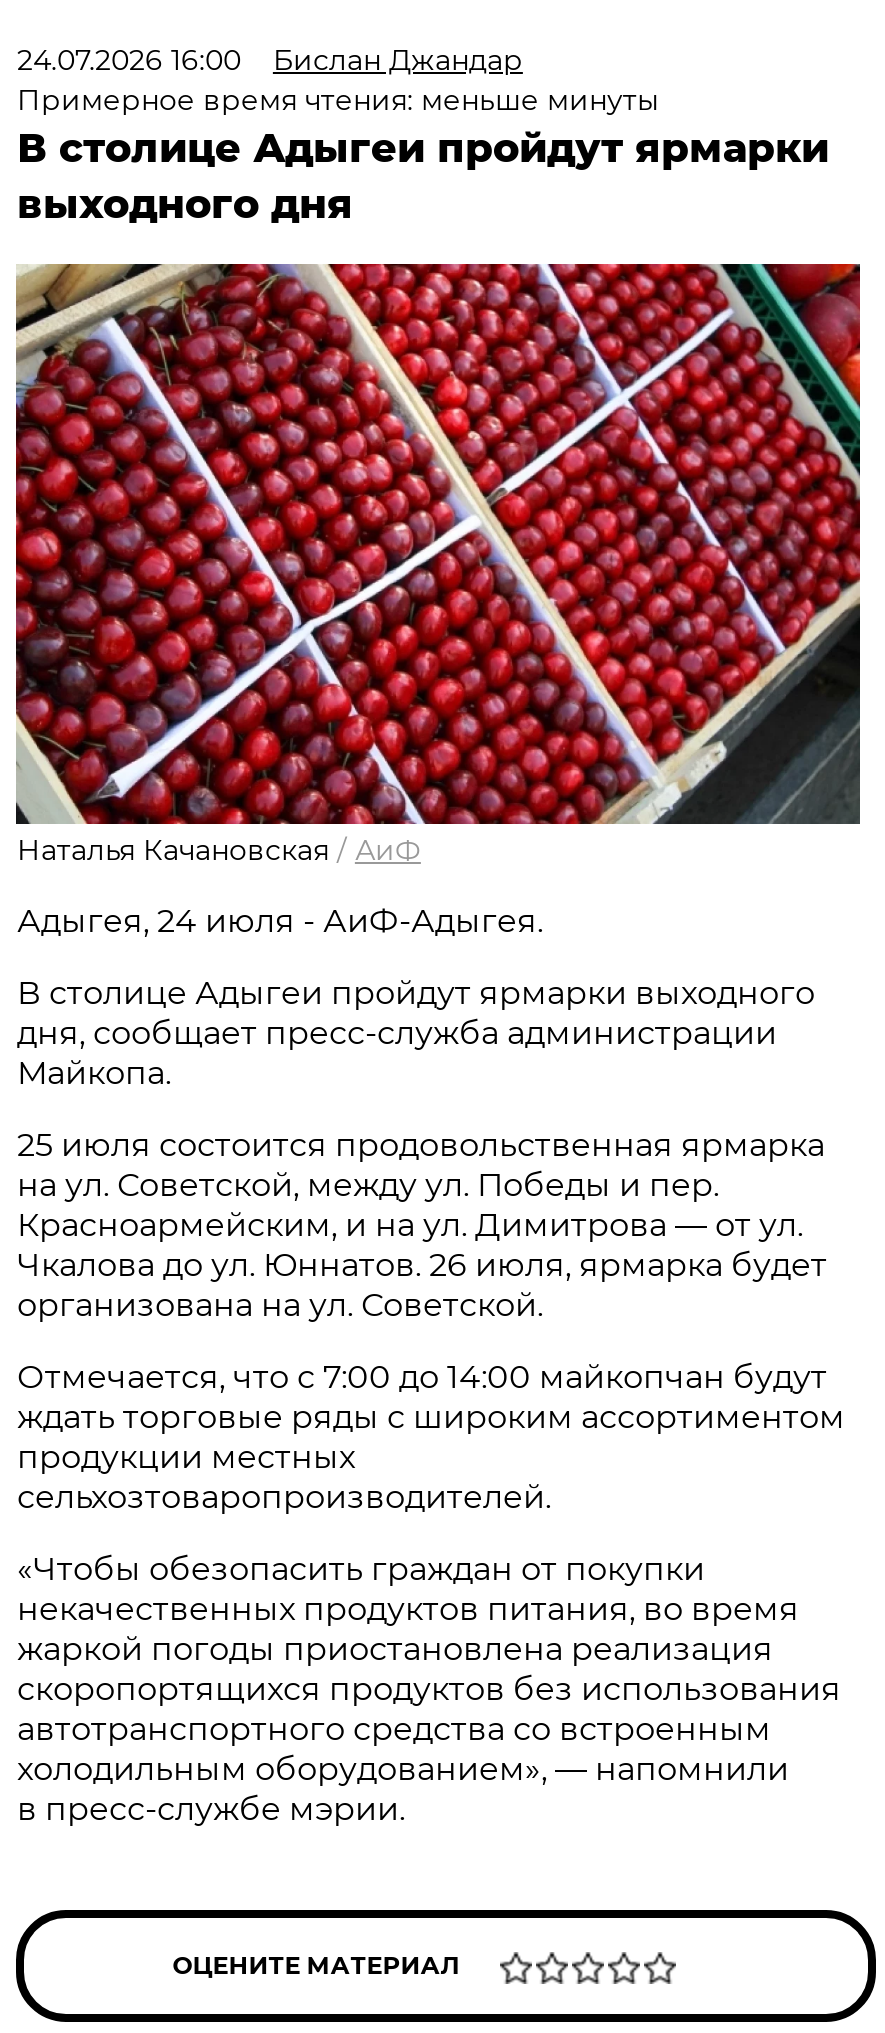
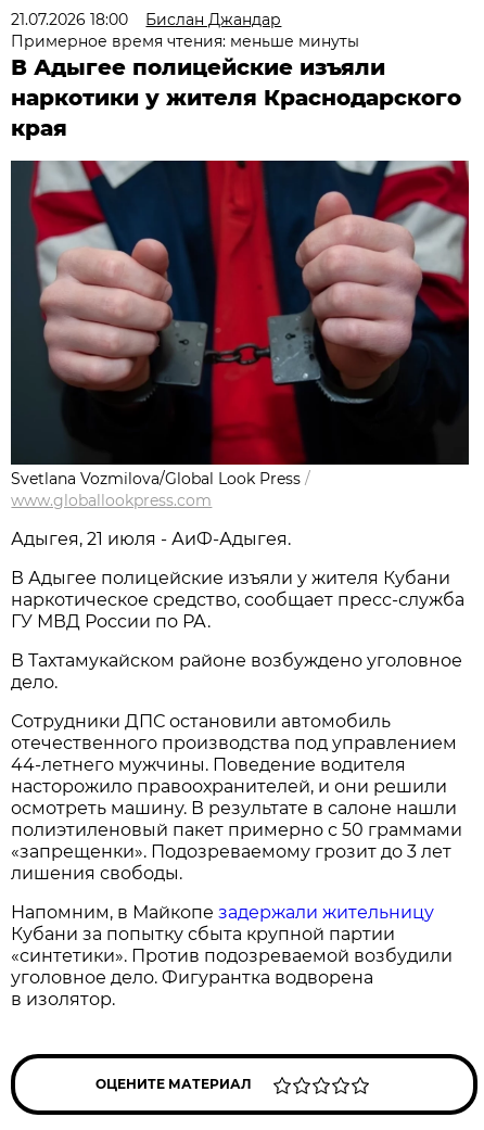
- 24.07.2026 16:00 Бислан Джандар
+ 21.07.2026 18:00 Бислан Джандар

- В столице Адыгеи пройдут ярмарки
- выходного дня
+ В Адыгее полицейские изъяли
+ наркотики у жителя Краснодарского
+ края

- [image]
- Наталья Качановская / АиФ
+ [image]
+ Svetlana Vozmilova/Global Look Press /
+ www.globallookpress.com

- Адыгея, 24 июля - АиФ-Адыгея.
+ Адыгея, 21 июля - АиФ-Адыгея.

- В столице Адыгеи пройдут ярмарки выходного
- дня, сообщает пресс-служба администрации
- Майкопа.
+ В Адыгее полицейские изъяли у жителя Кубани
+ наркотическое средство, сообщает пресс-служба
+ ГУ МВД России по РА.

- 25 июля состоится продовольственная ярмарка
- на ул. Советской, между ул. Победы и пер.
- Красноармейским, и на ул. Димитрова — от ул.
- Чкалова до ул. Юннатов. 26 июля, ярмарка будет
- организована на ул. Советской.
+ В Тахтамукайском районе возбуждено уголовное
+ дело.

- Отмечается, что с 7:00 до 14:00 майкопчан будут
- ждать торговые ряды с широким ассортиментом
- продукции местных
- сельхозтоваропроизводителей.
+ Сотрудники ДПС остановили автомобиль
+ отечественного производства под управлением
+ 44-летнего мужчины. Поведение водителя
+ насторожило правоохранителей, и они решили
+ осмотреть машину. В результате в салоне нашли
+ полиэтиленовый пакет примерно с 50 граммами
+ «запрещенки». Подозреваемому грозит до 3 лет
+ лишения свободы.

- «Чтобы обезопасить граждан от покупки
- некачественных продуктов питания, во время
- жаркой погоды приостановлена реализация
- скоропортящихся продуктов без использования
- автотранспортного средства со встроенным
- холодильным оборудованием», — напомнили
- в пресс-службе мэрии.
+ Напомним, в Майкопе задержали жительницу
+ Кубани за попытку сбыта крупной партии
+ «синтетики». Против подозреваемой возбудили
+ уголовное дело. Фигурантка водворена
+ в изолятор.
